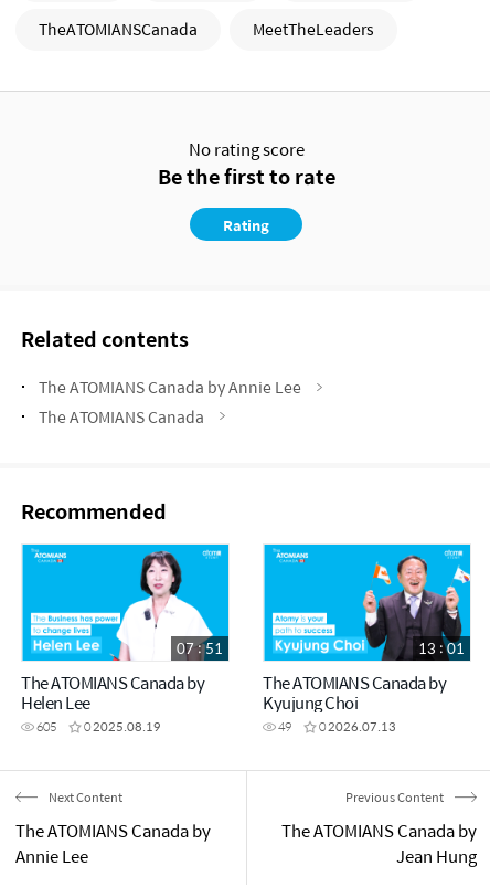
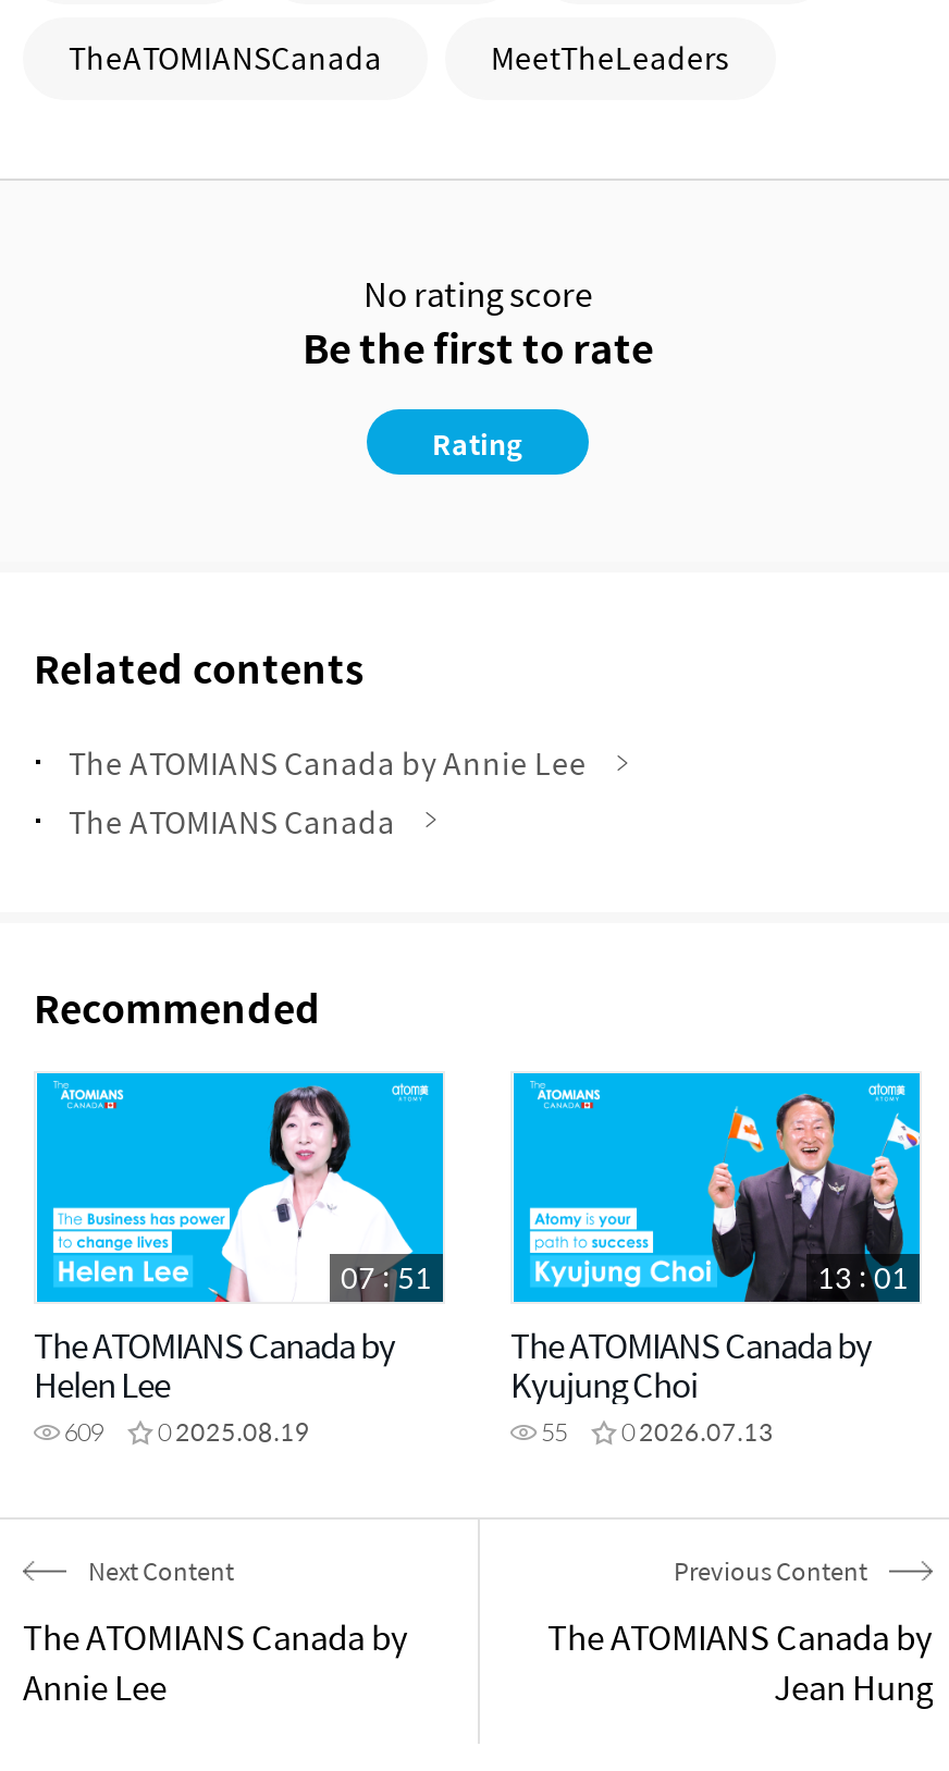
- 605 0 2025.08.19
+ 609 0 2025.08.19

- 49 0 2026.07.13
+ 55 0 2026.07.13
